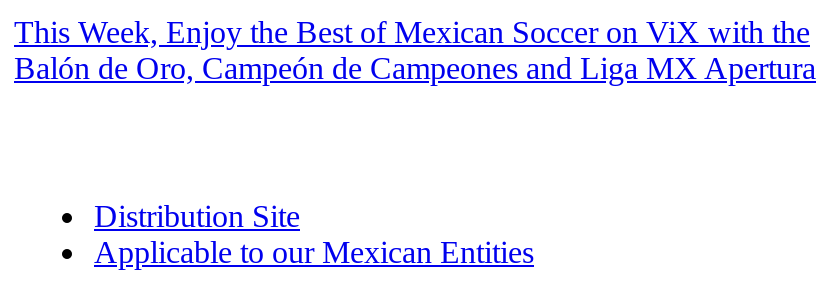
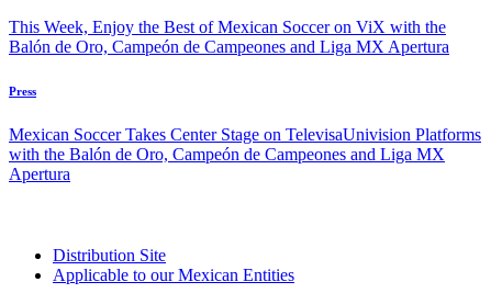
+ Press
+ Mexican Soccer Takes Center Stage on TelevisaUnivision Platforms
+ with the Balón de Oro, Campeón de Campeones and Liga MX
+ Apertura
